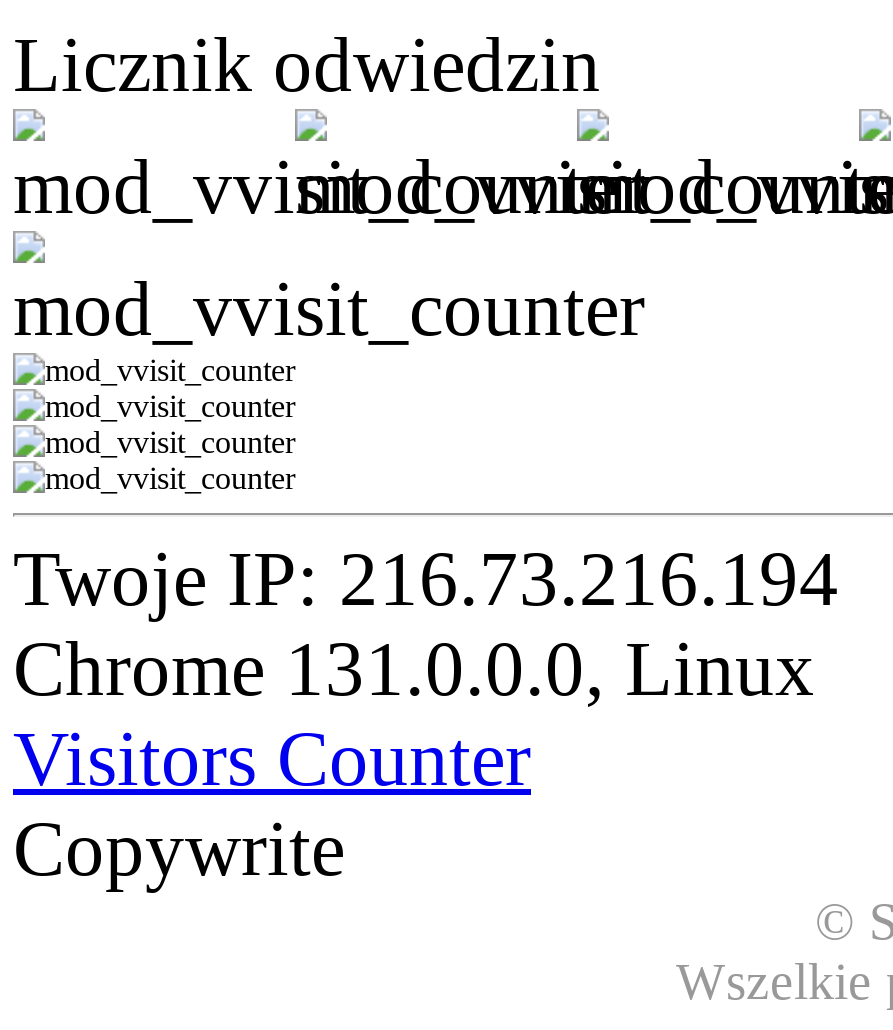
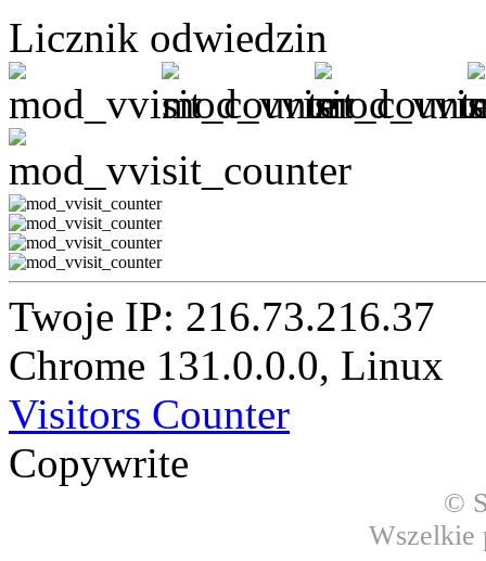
- Twoje IP: 216.73.216.194
+ Twoje IP: 216.73.216.37
